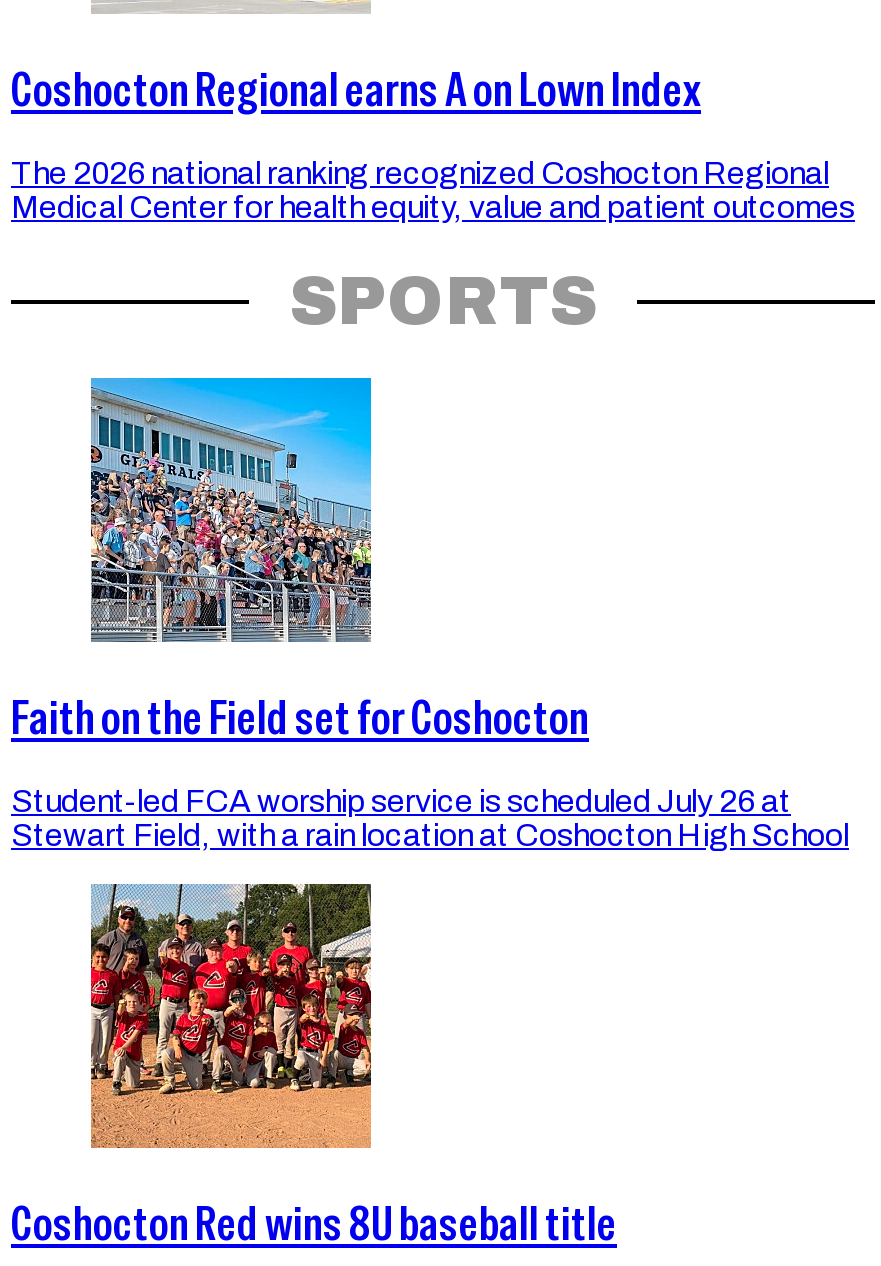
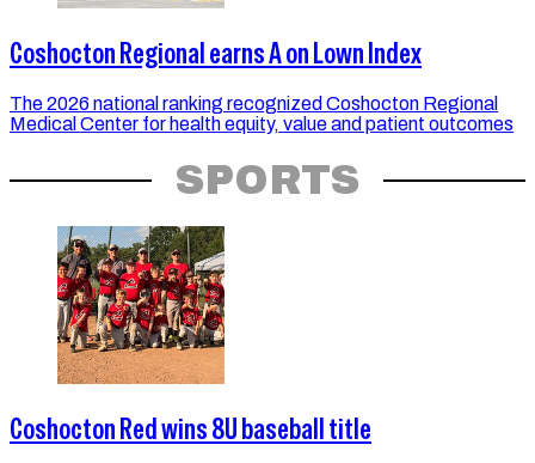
- [image]
- Faith on the Field set for Coshocton
- Student-led FCA worship service is scheduled July 26 at
- Stewart Field, with a rain location at Coshocton High School
